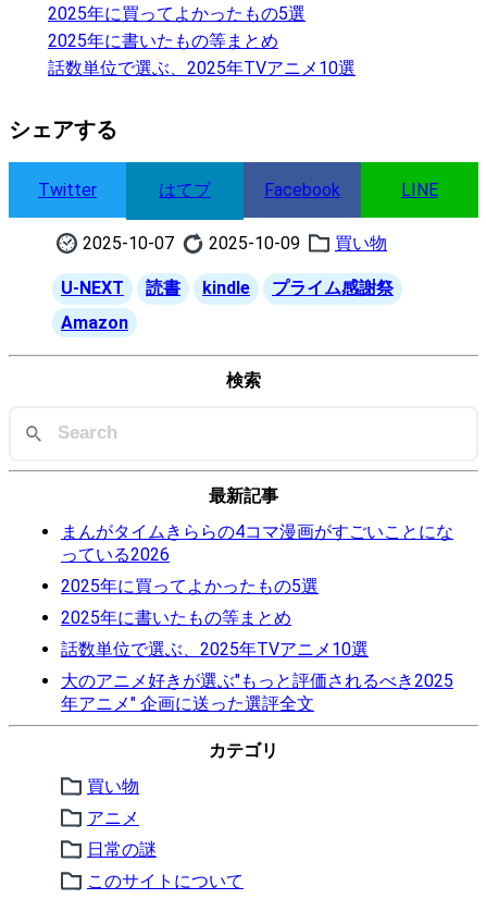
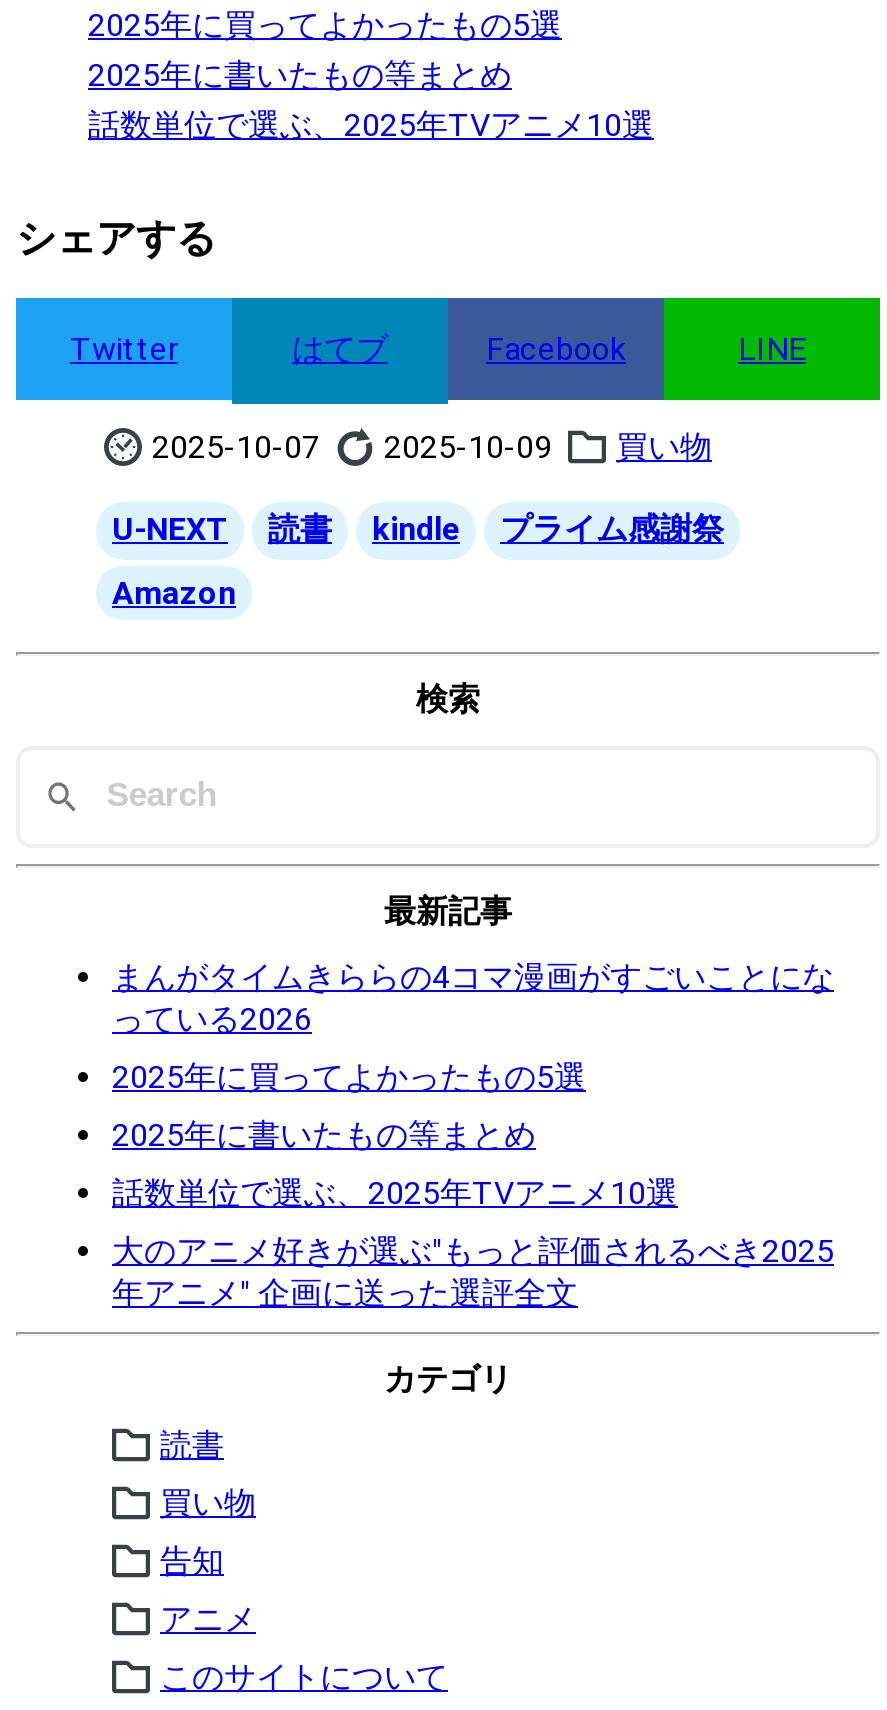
+ 読書

+ 告知

moved down: アニメ

- 日常の謎
